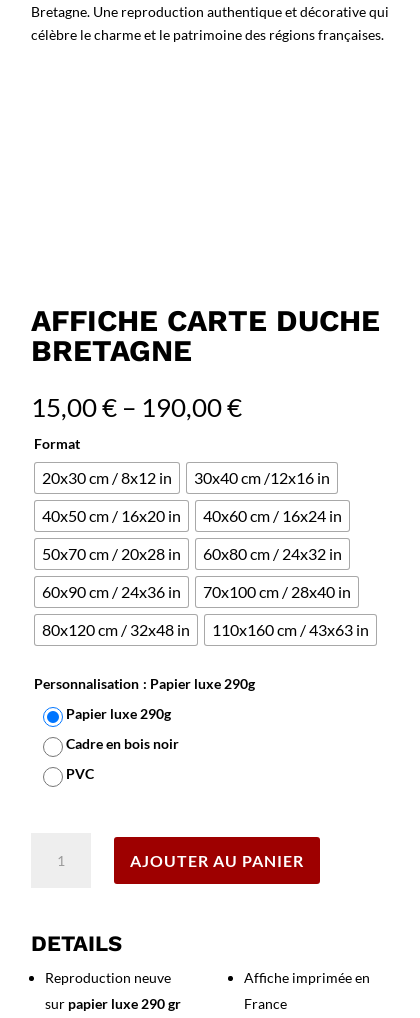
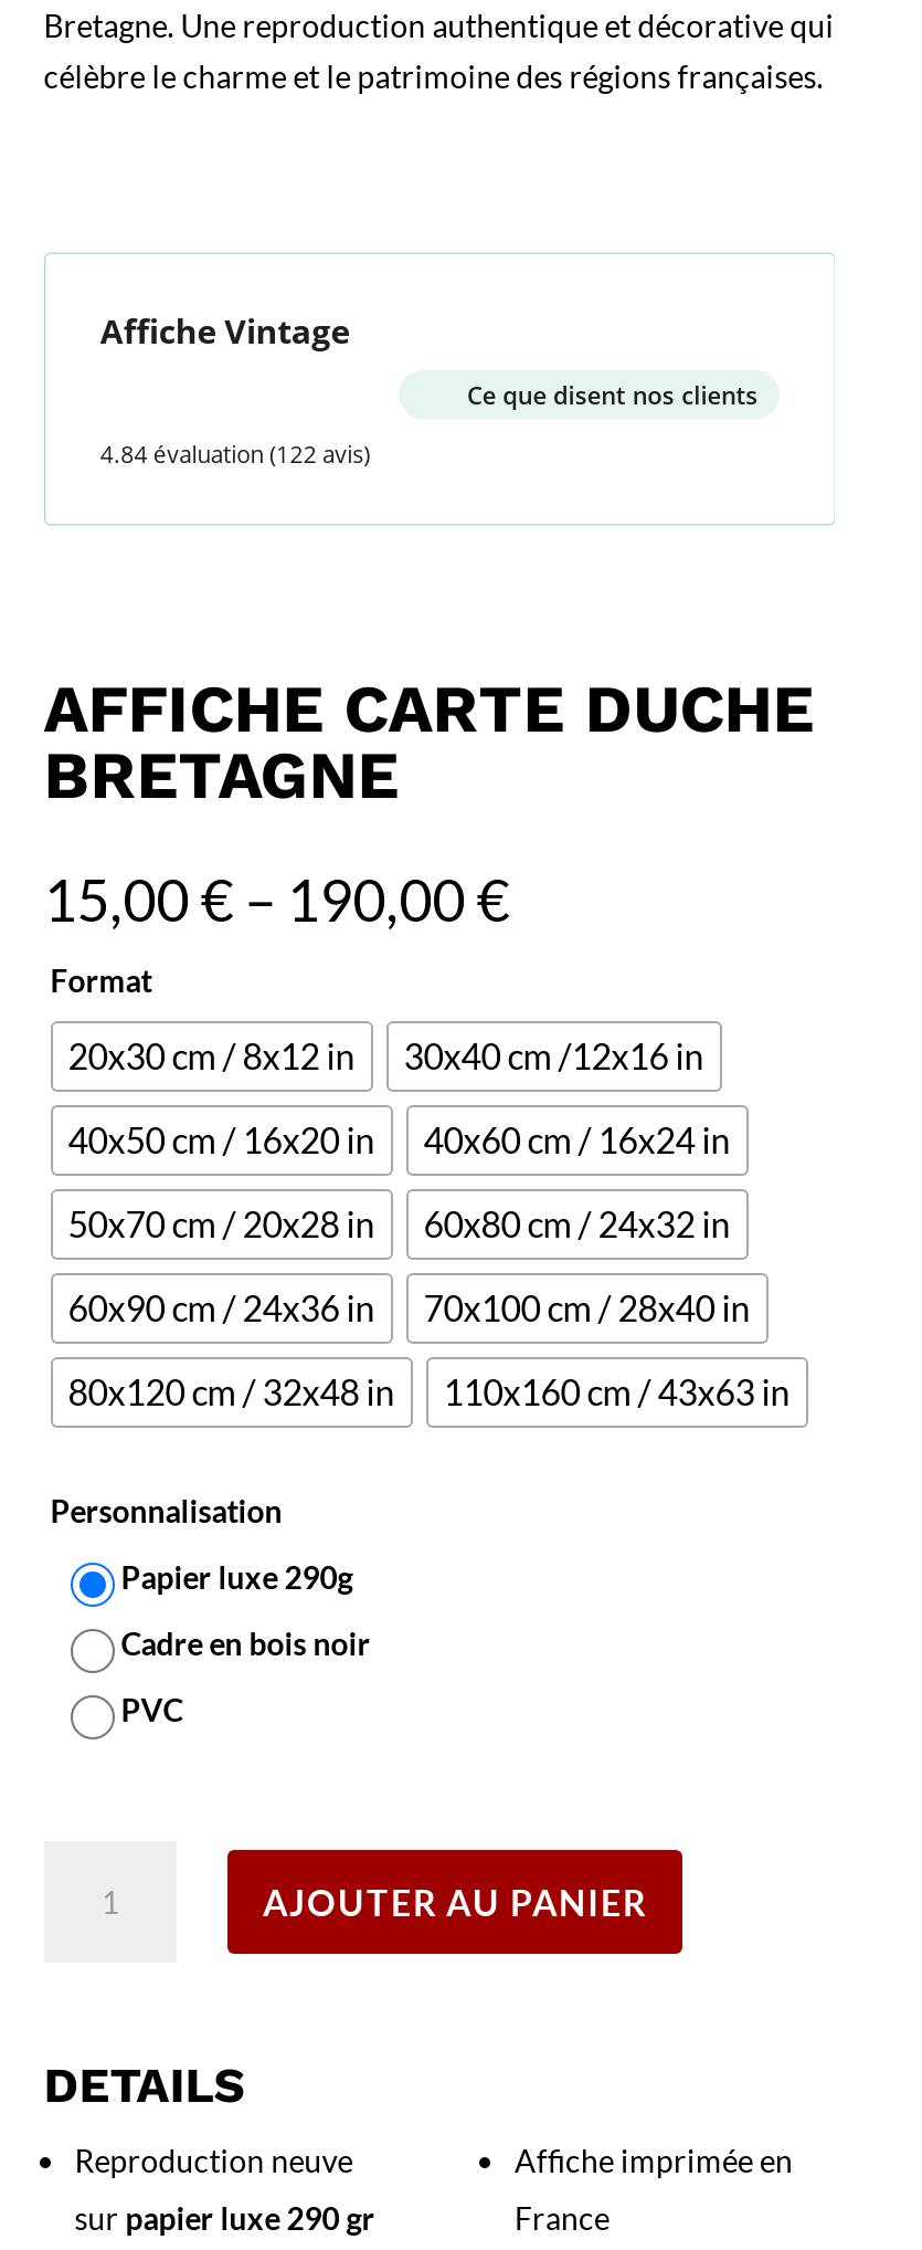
+ Affiche Vintage
+ Ce que disent nos clients
+ 4.84 évaluation (122 avis)

- Personnalisation : Papier luxe 290g
+ Personnalisation
